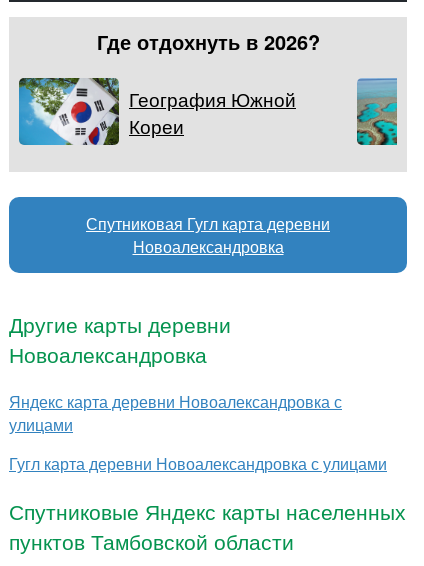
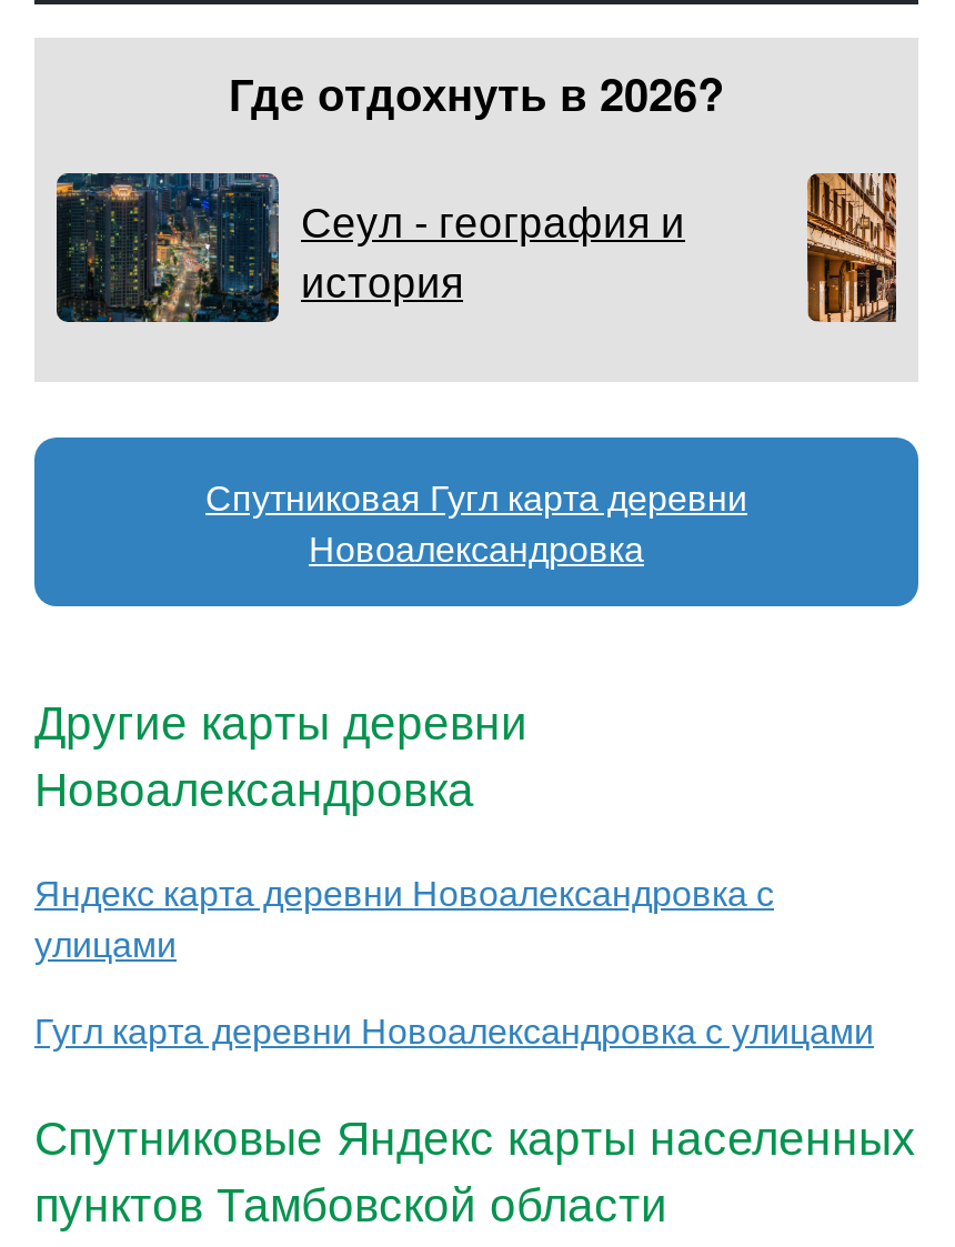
- [image]
- География Южной
- Кореи
+ [image]
+ Сеул - география и
+ история

- [image]
+ [image]
